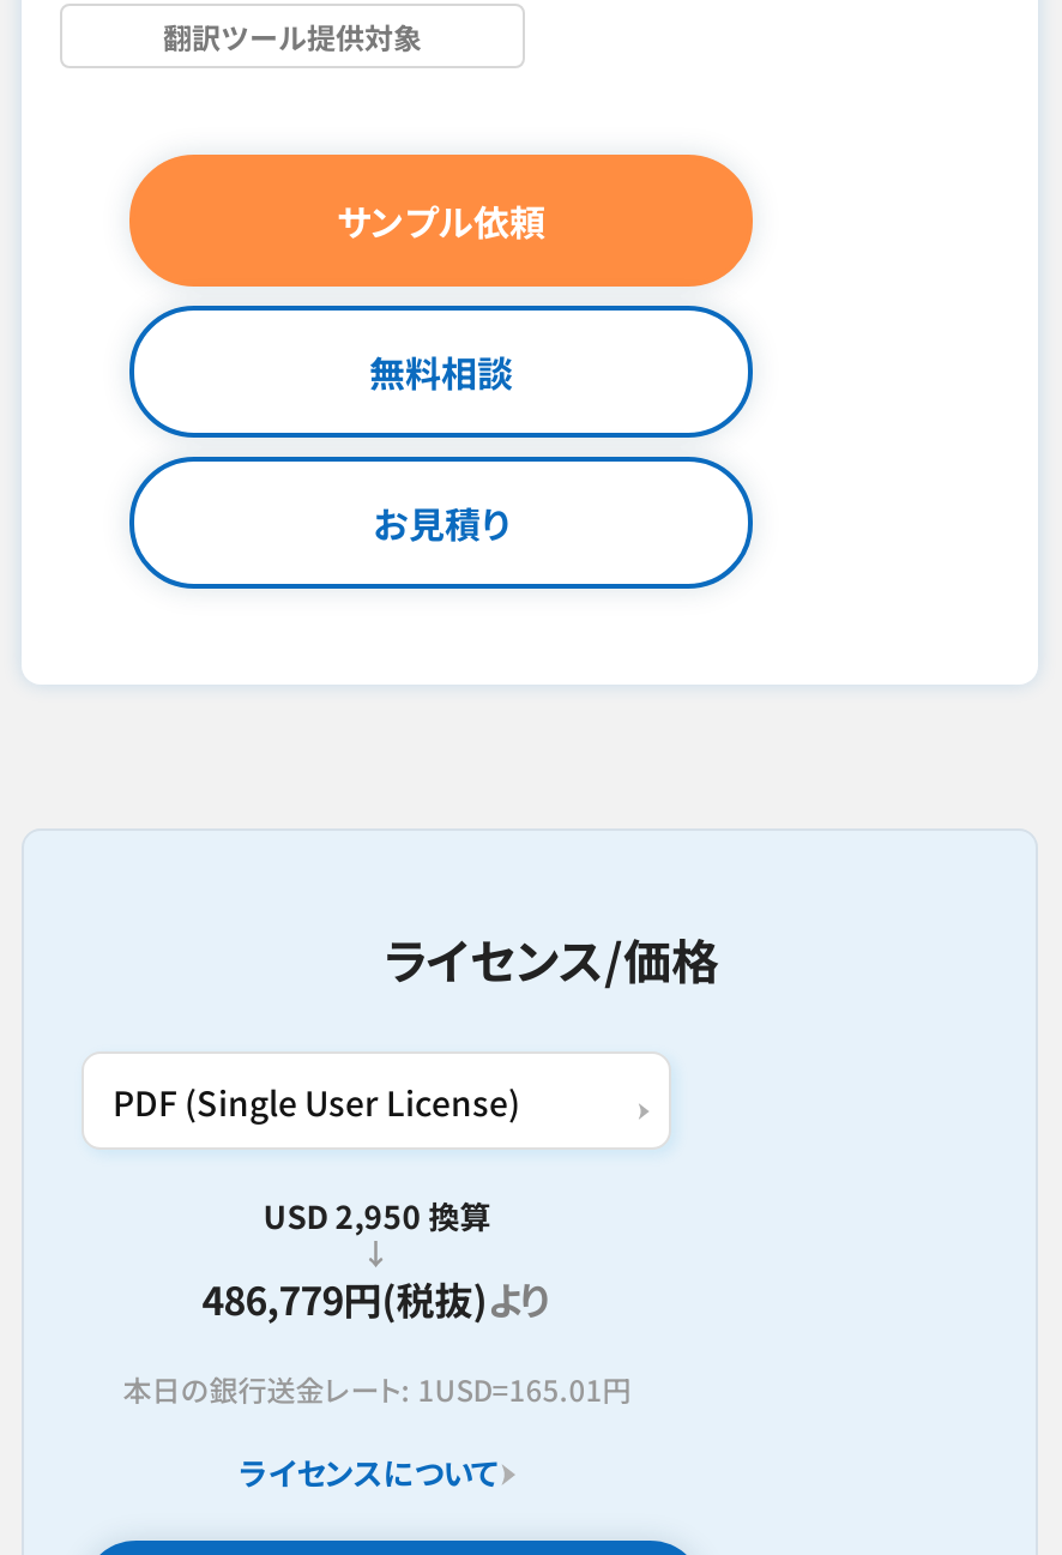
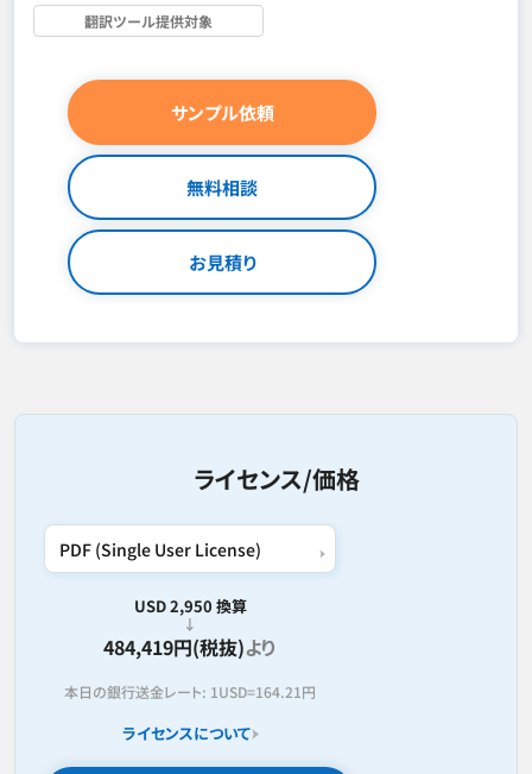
- 486,779円(税抜)より
+ 484,419円(税抜)より

- 本日の銀行送金レート: 1USD=165.01円
+ 本日の銀行送金レート: 1USD=164.21円
